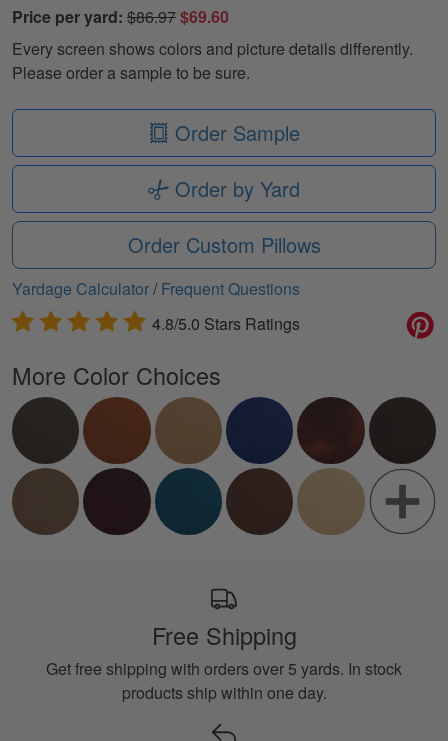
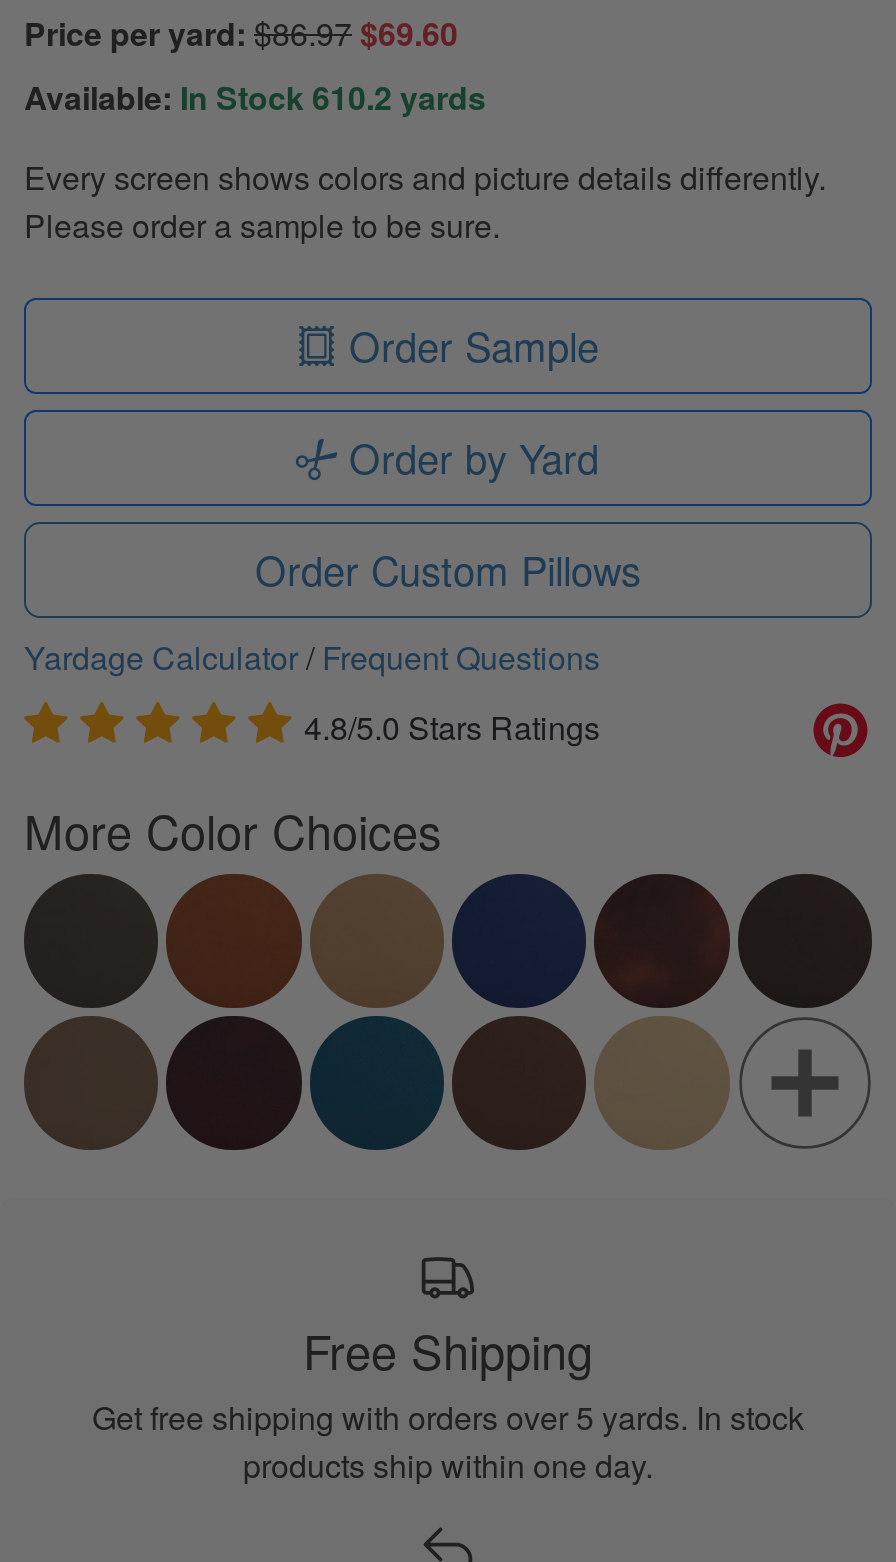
+ Available: In Stock 610.2 yards
